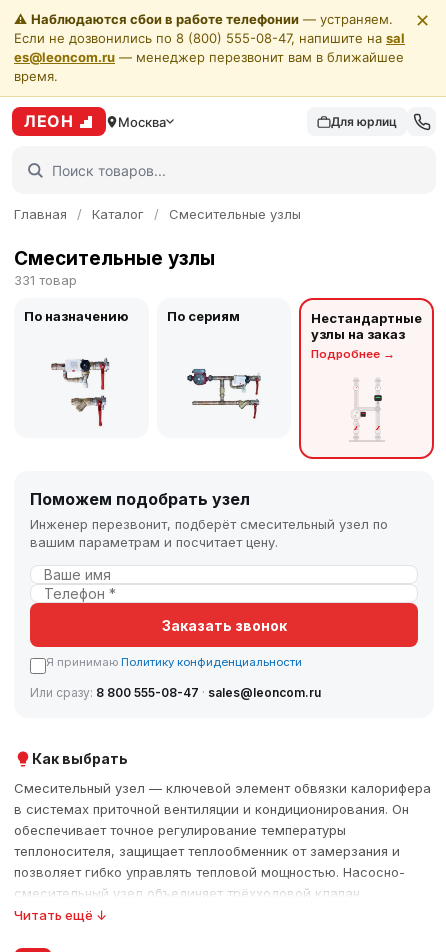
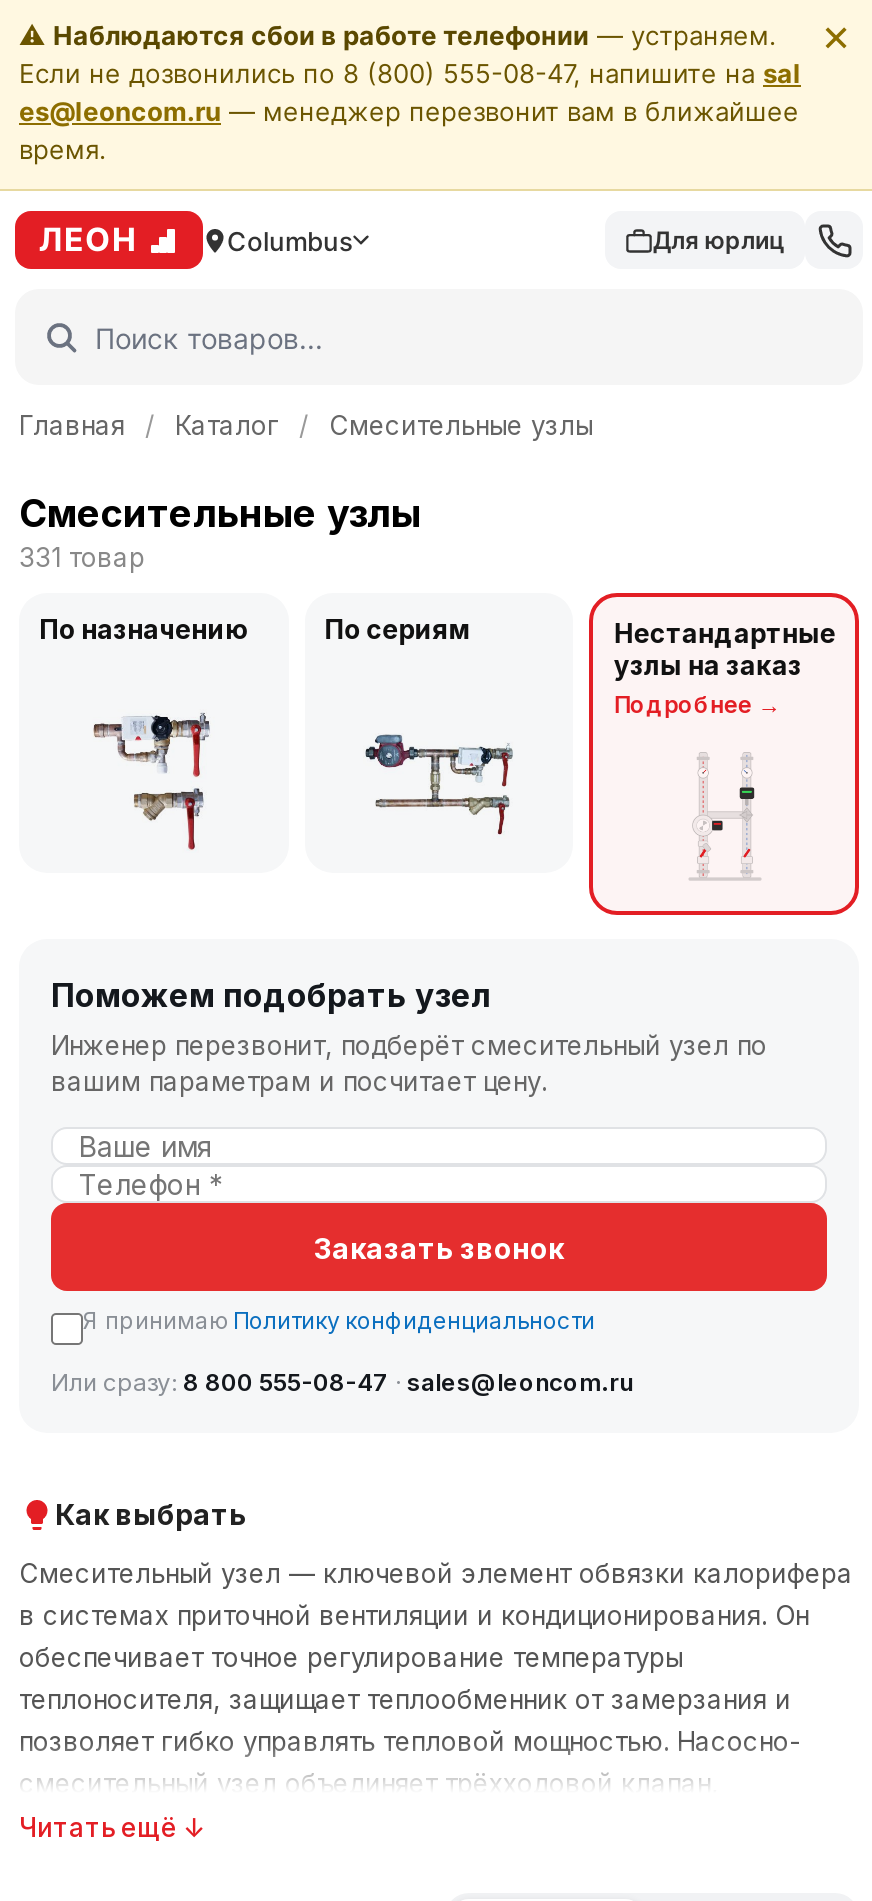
- Москва
+ Columbus
